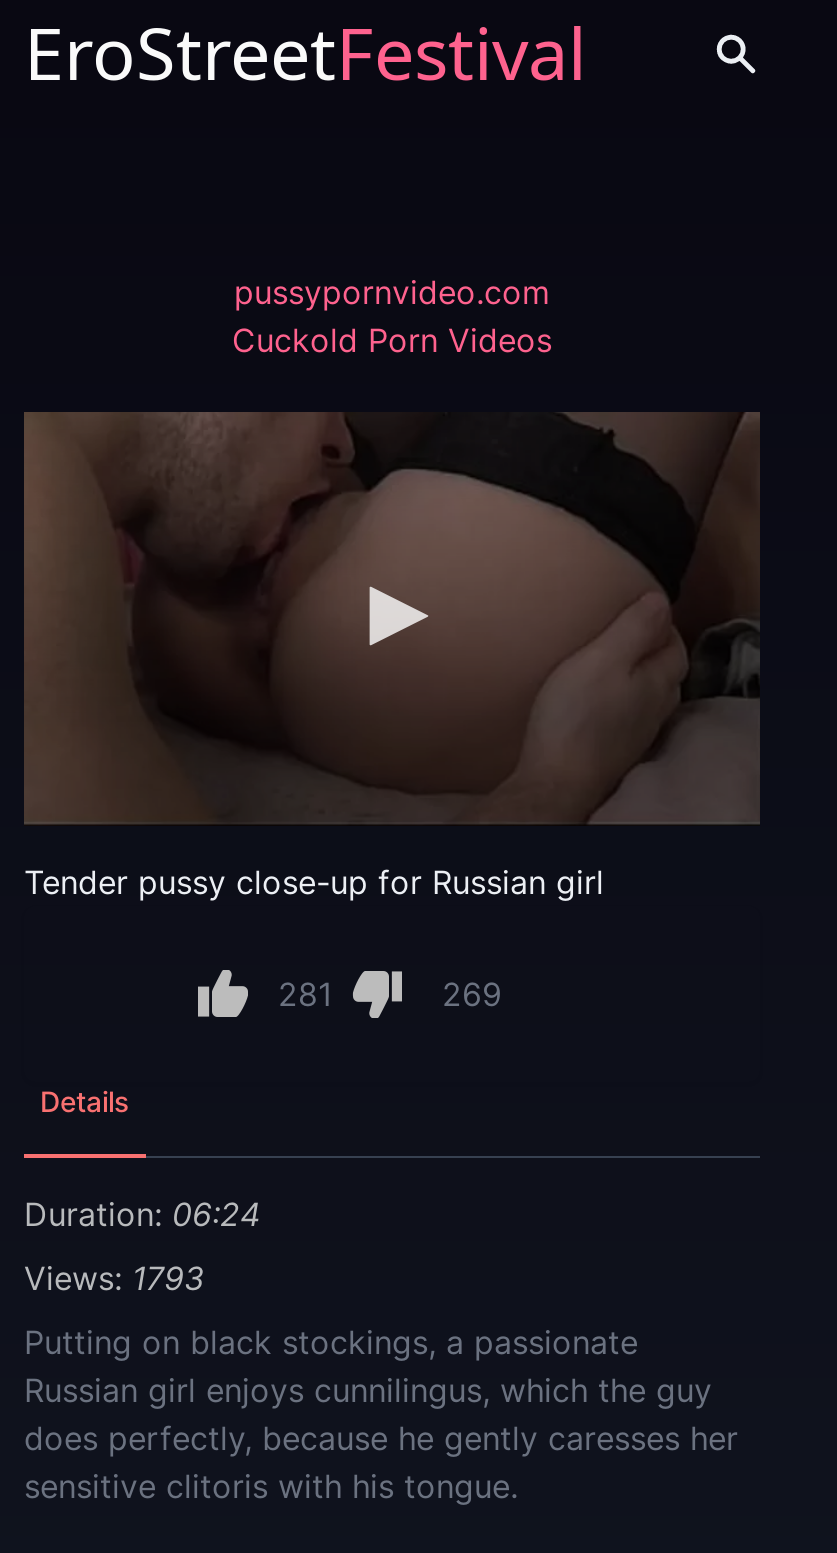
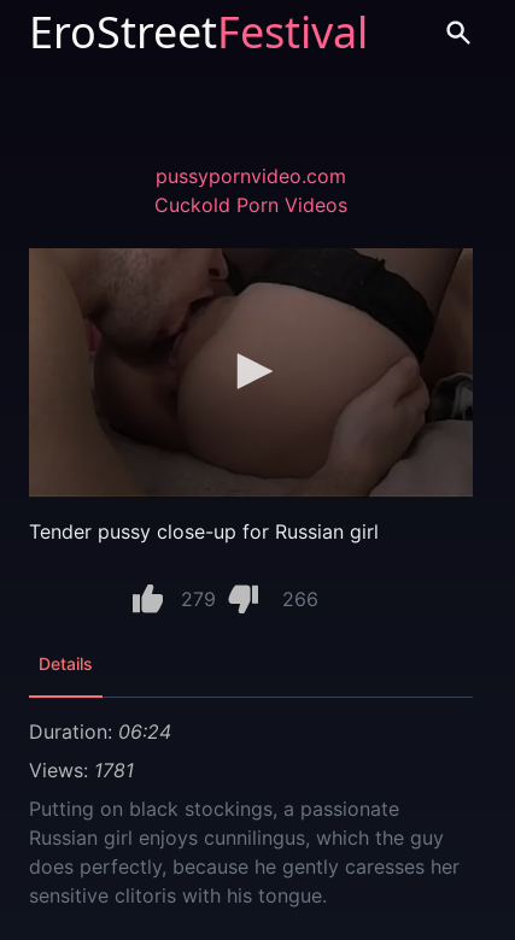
- 281
+ 279

- 269
+ 266

- Views: 1793
+ Views: 1781
